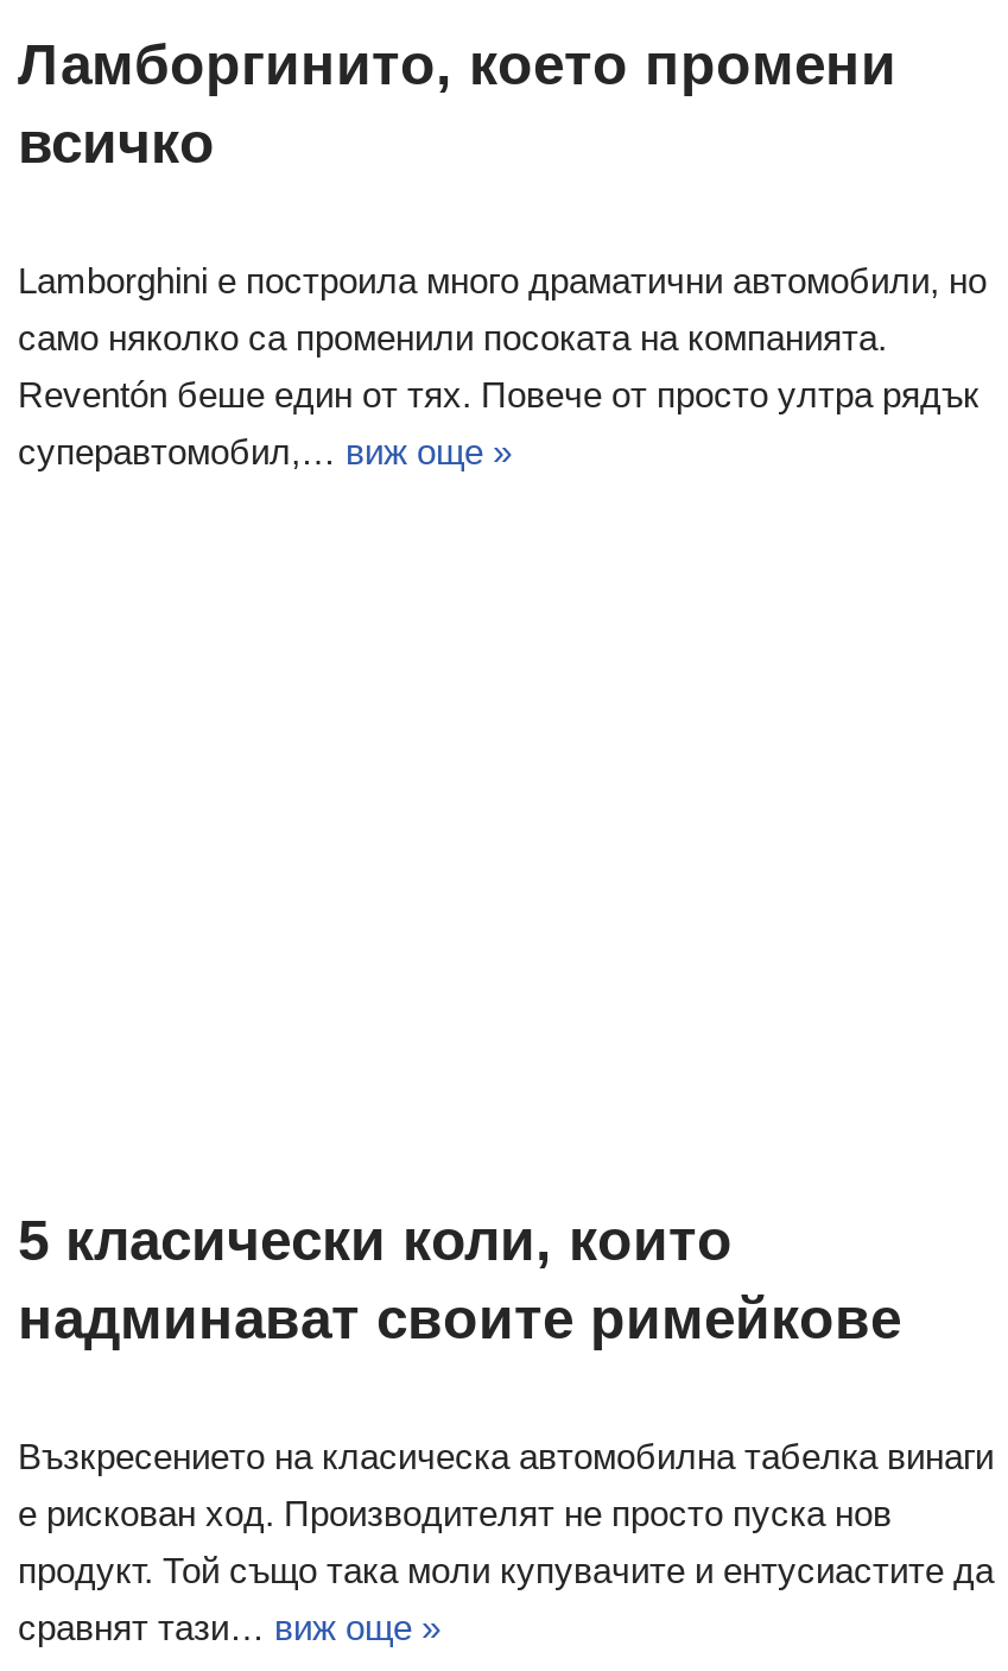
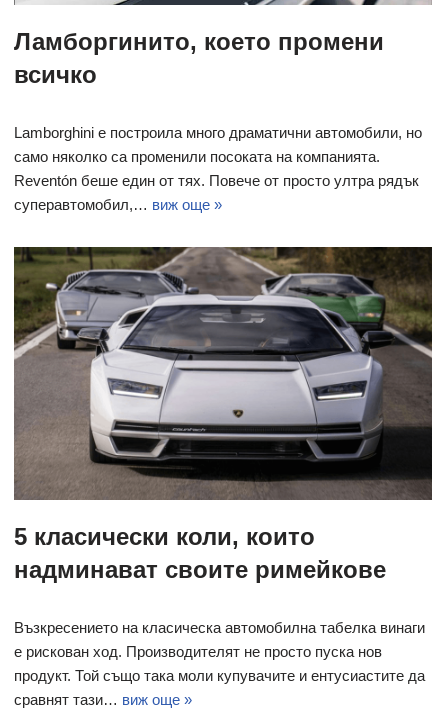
+ [image]
